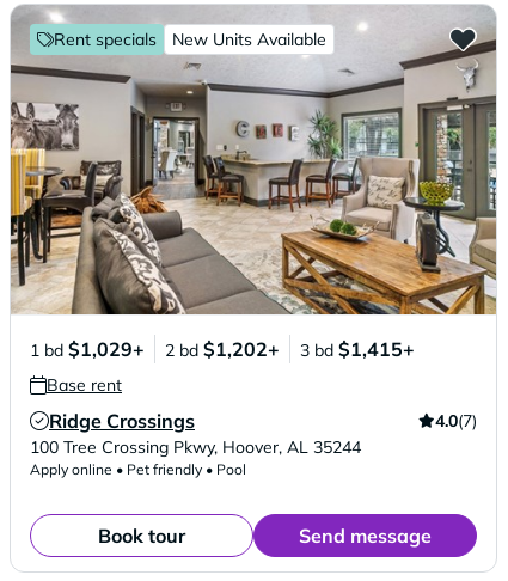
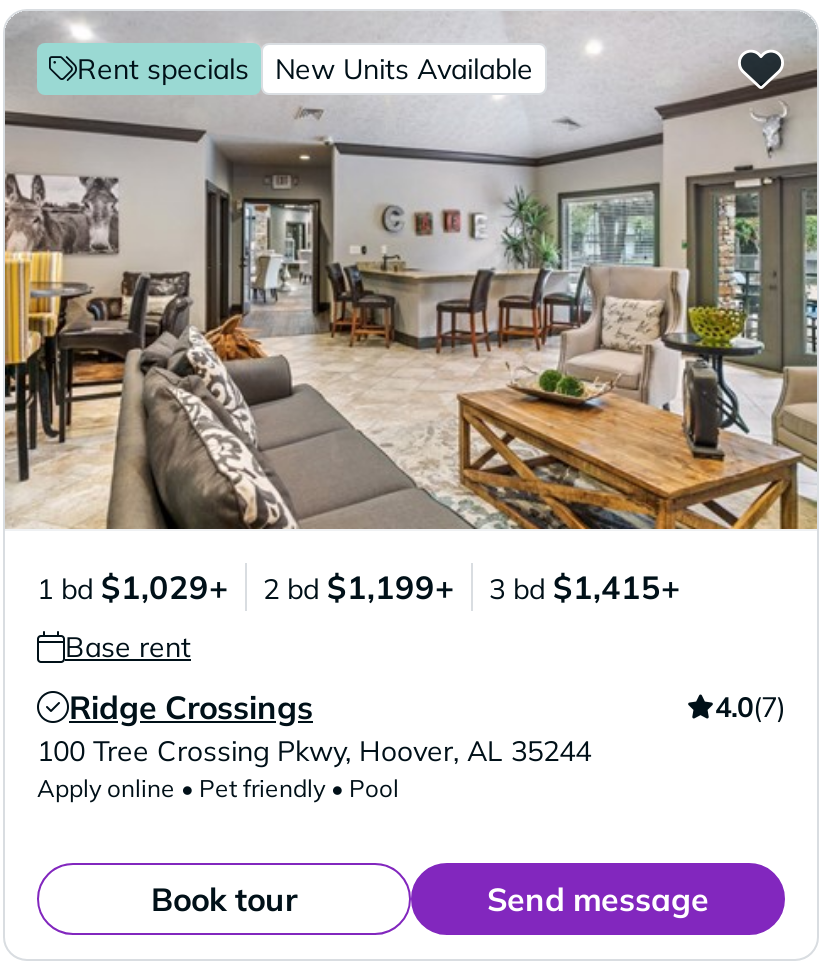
- 1 bd $1,029+ 2 bd $1,202+ 3 bd $1,415+
+ 1 bd $1,029+ 2 bd $1,199+ 3 bd $1,415+
